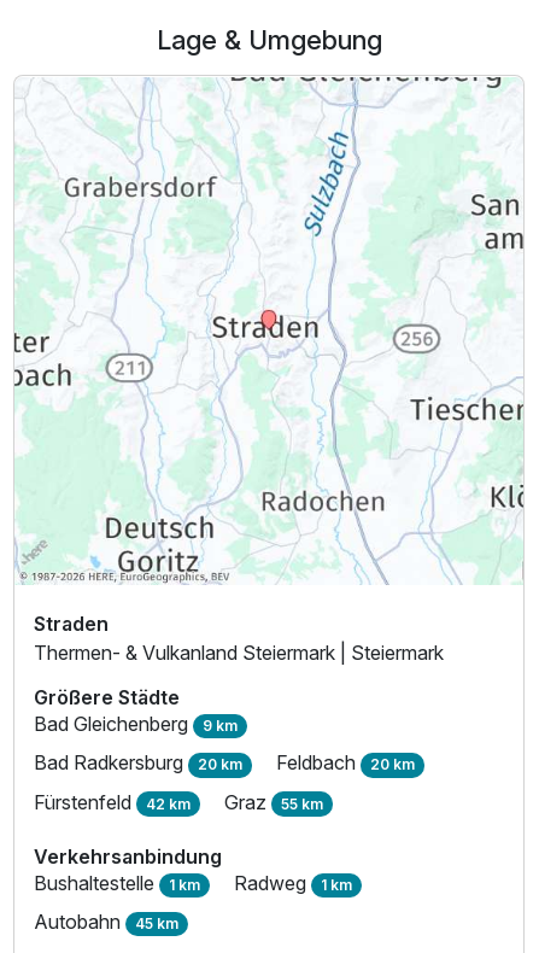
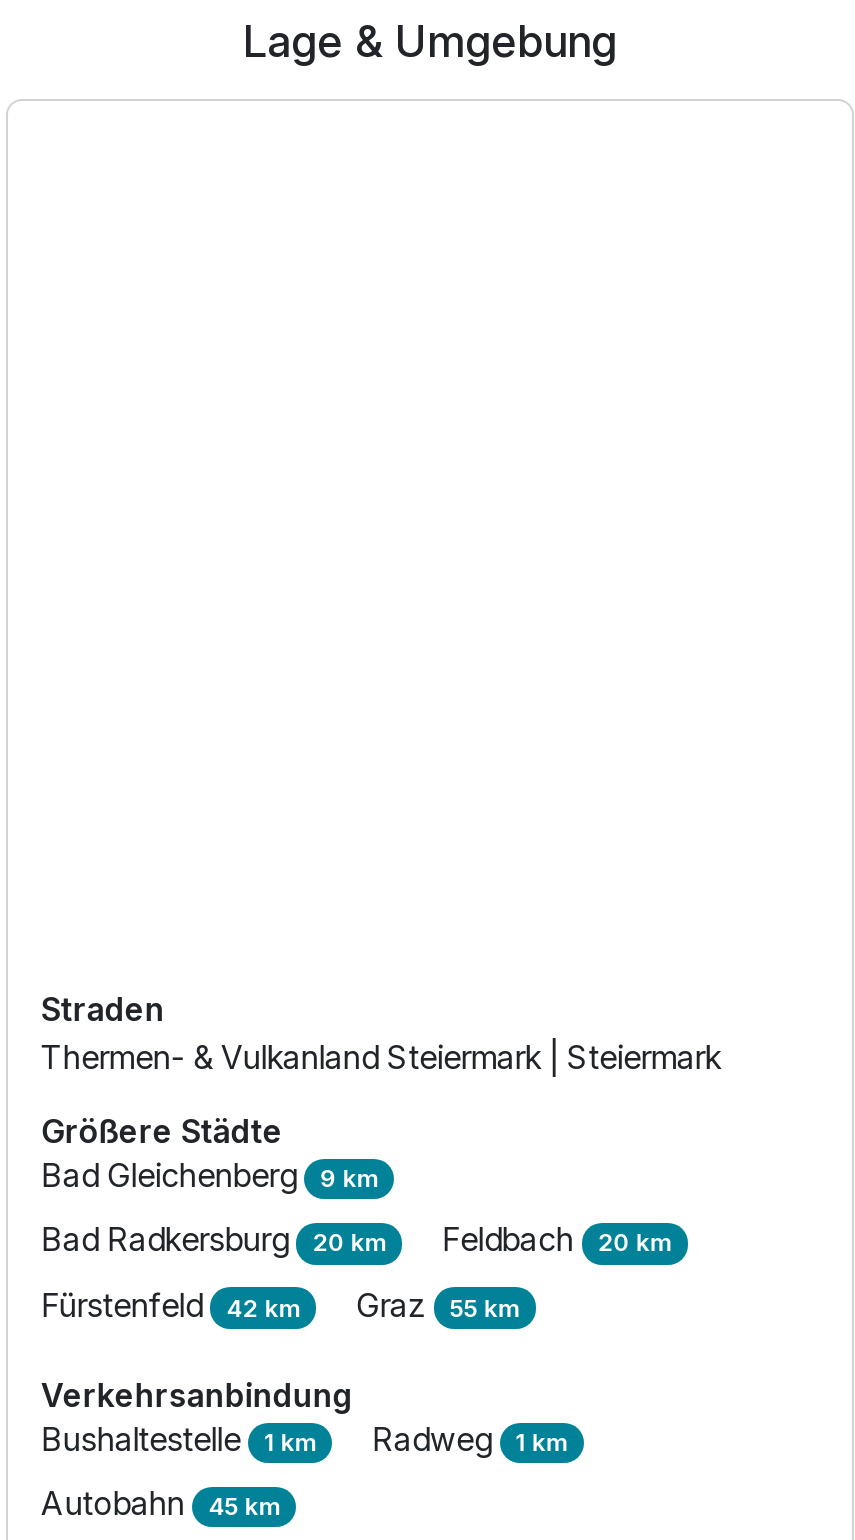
- [image]
